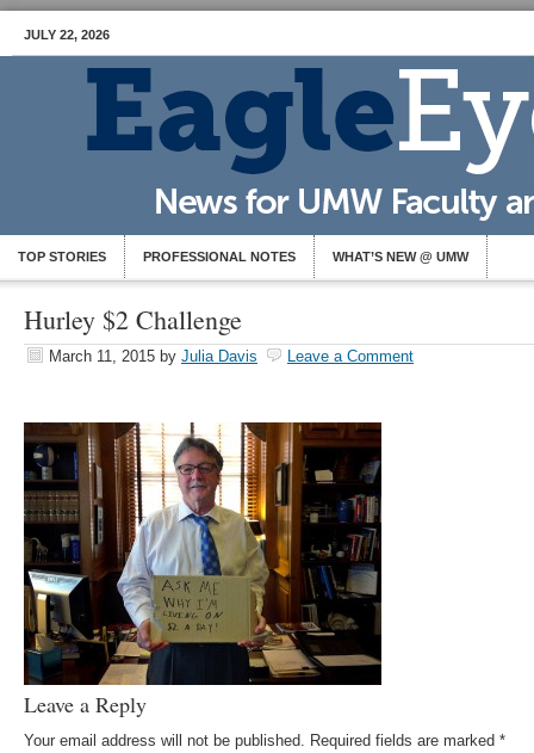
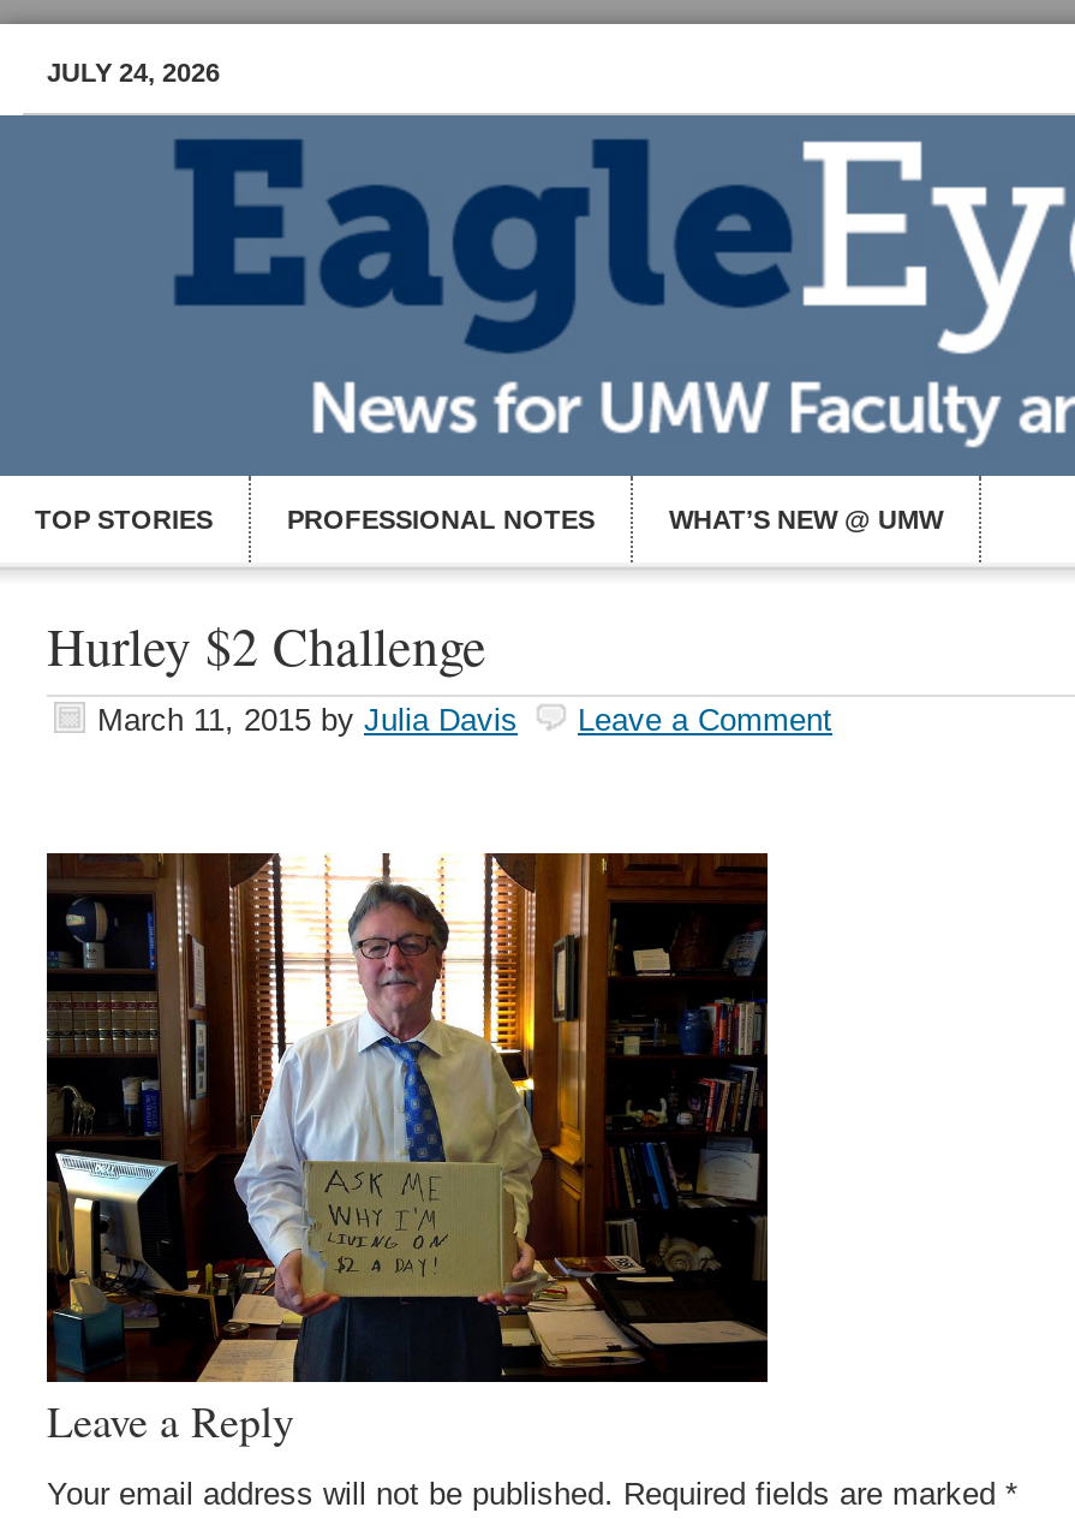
- JULY 22, 2026
+ JULY 24, 2026
